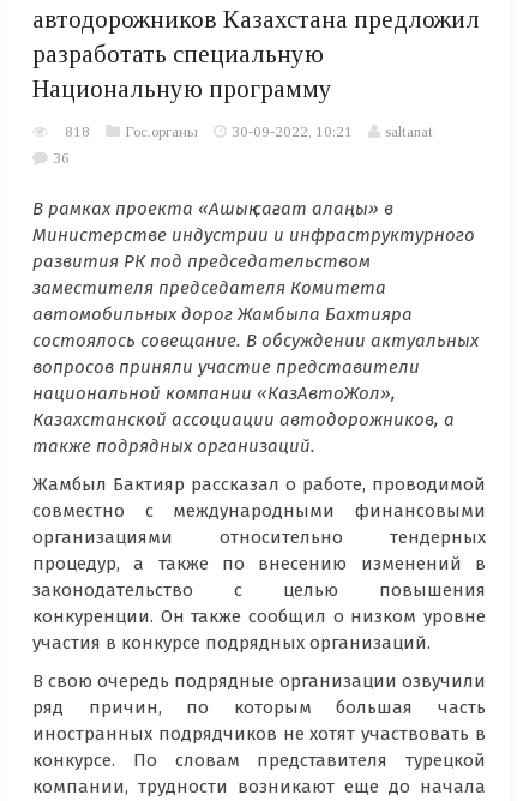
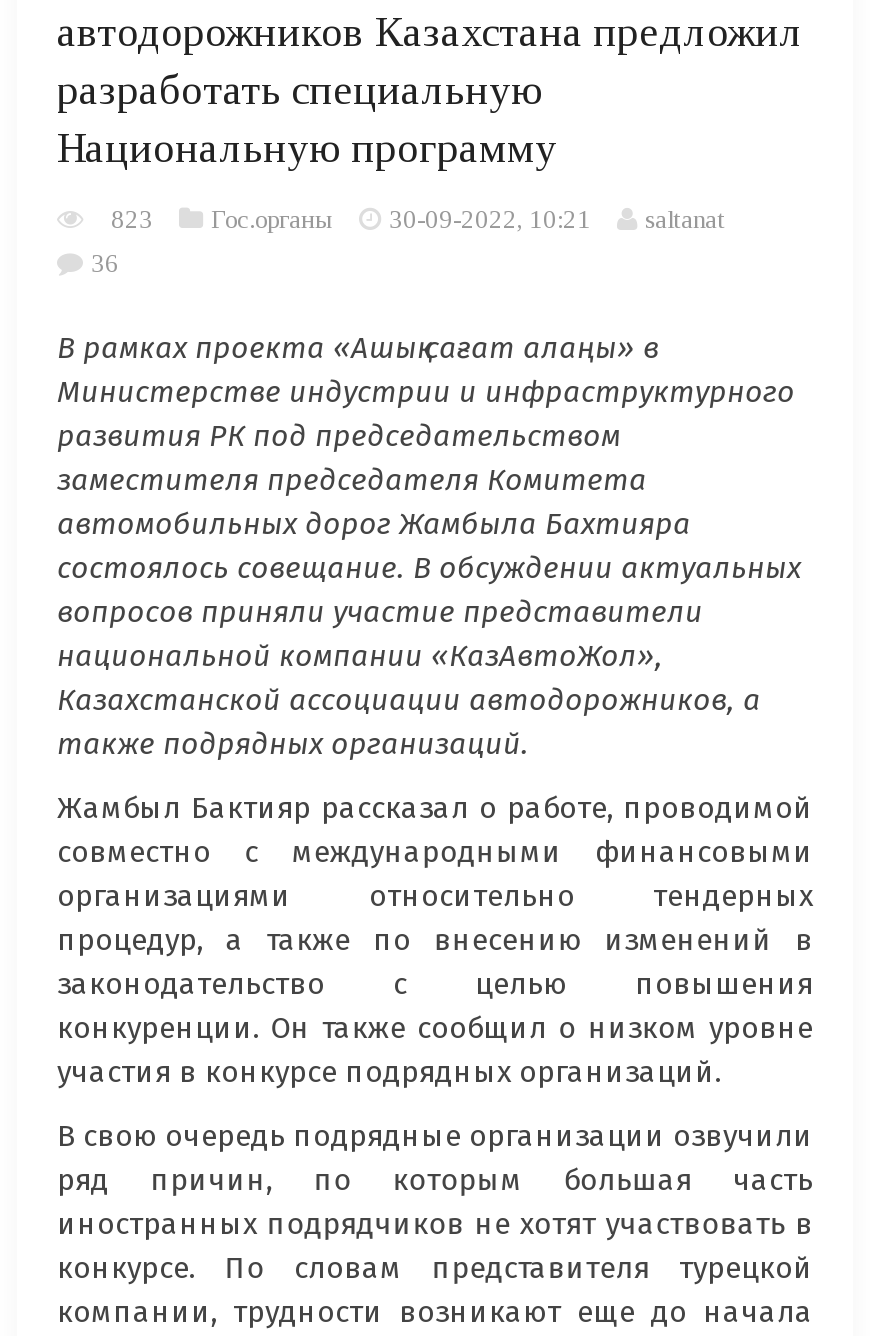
- 818 Гос.органы 30-09-2022, 10:21 saltanat
+ 823 Гос.органы 30-09-2022, 10:21 saltanat
